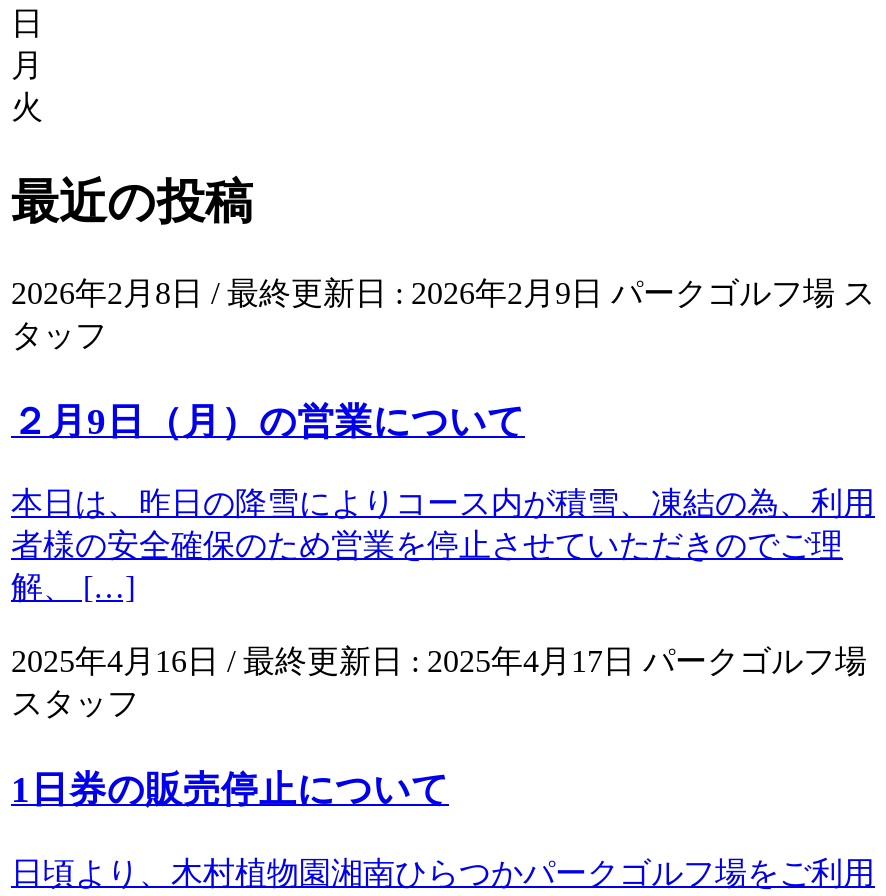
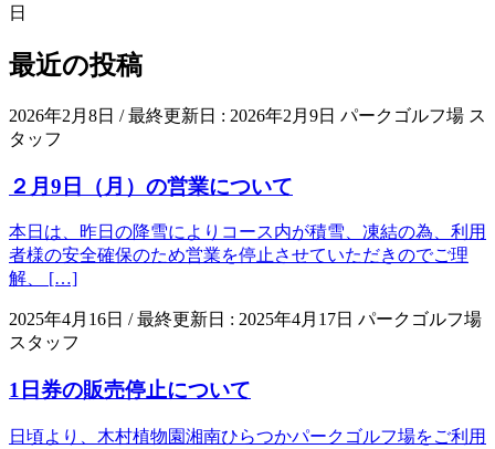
- 月
- 火
